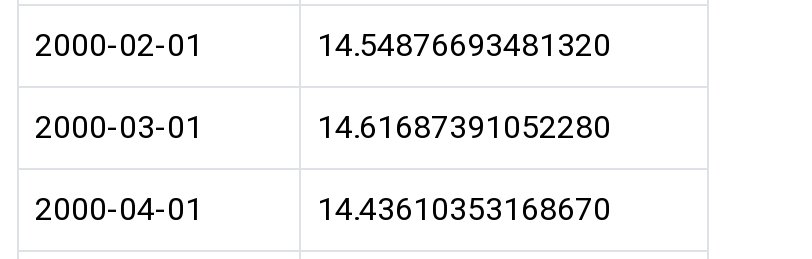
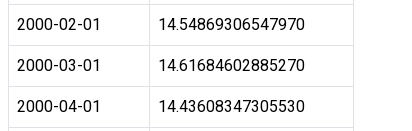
- 14.54876693481320
+ 14.54869306547970

- 14.61687391052280
+ 14.61684602885270

- 14.43610353168670
+ 14.43608347305530
